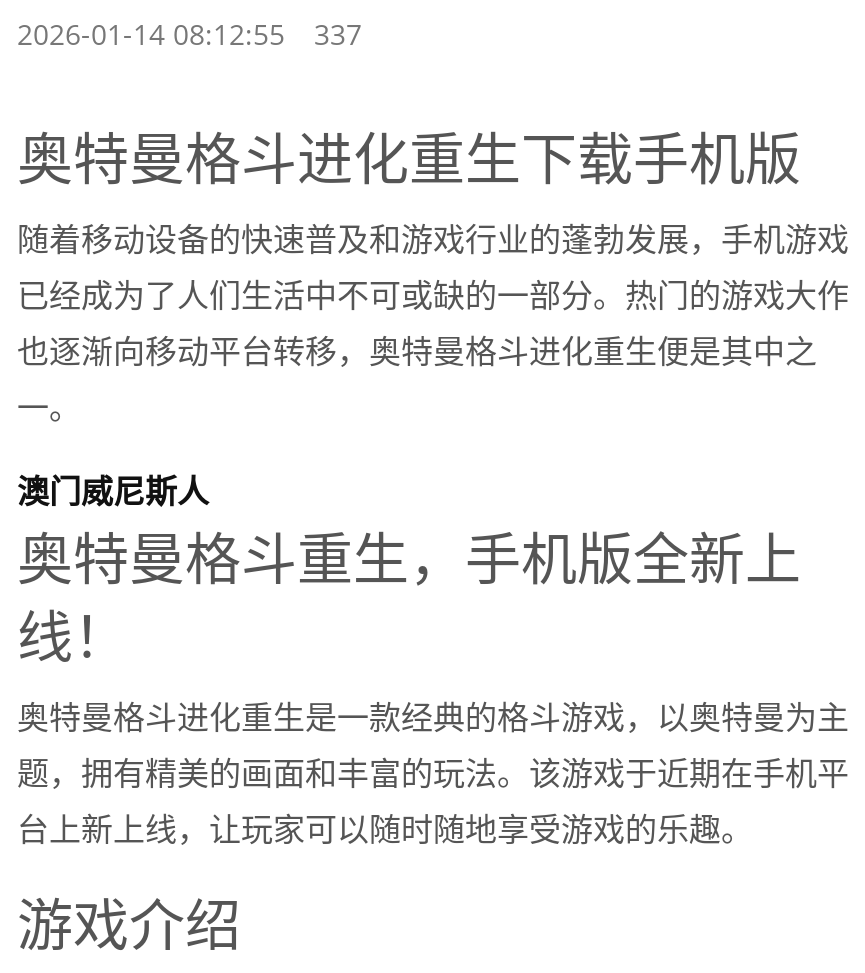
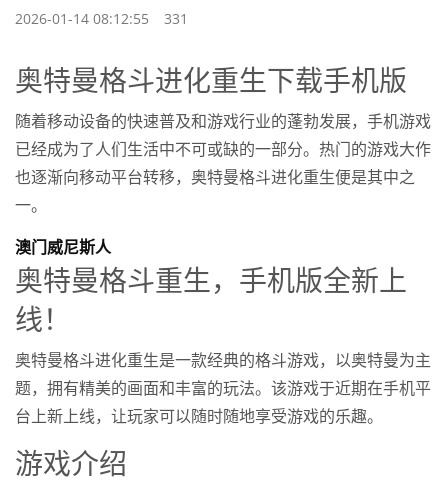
- 2026-01-14 08:12:55 337
+ 2026-01-14 08:12:55 331
